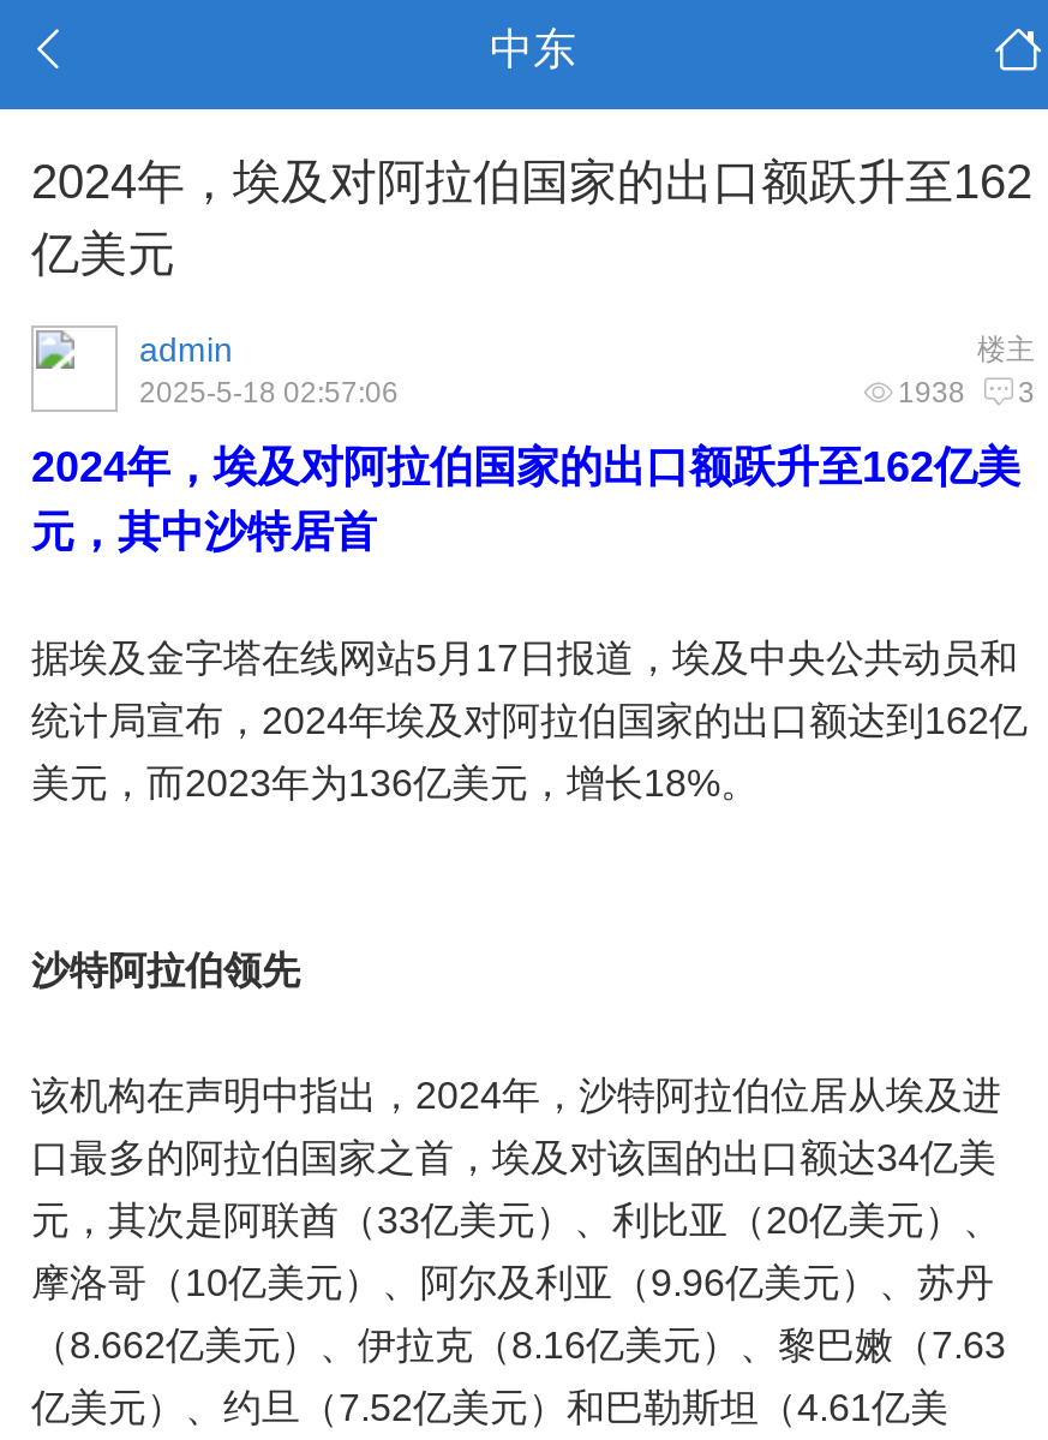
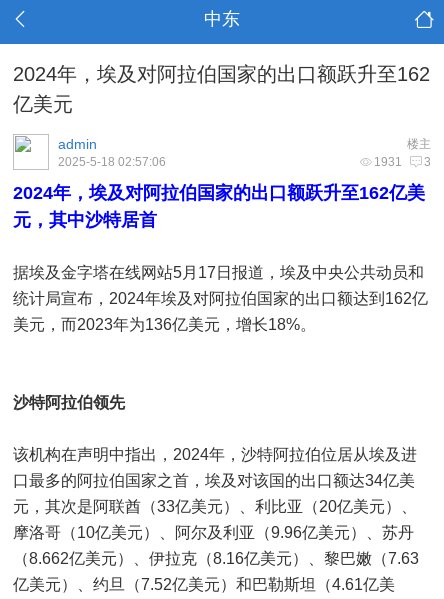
- 1938 3
+ 1931 3
